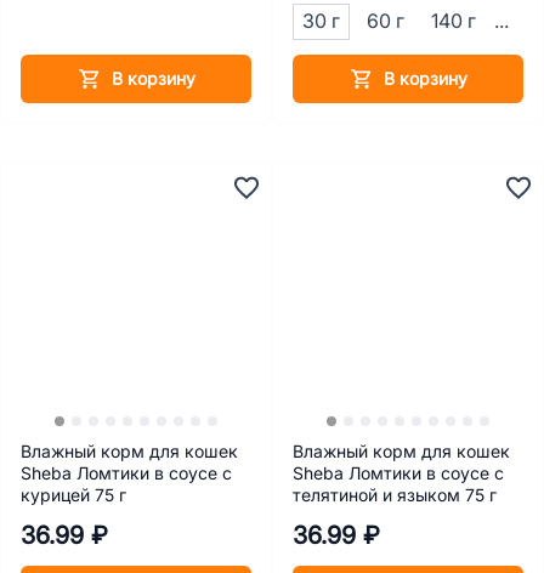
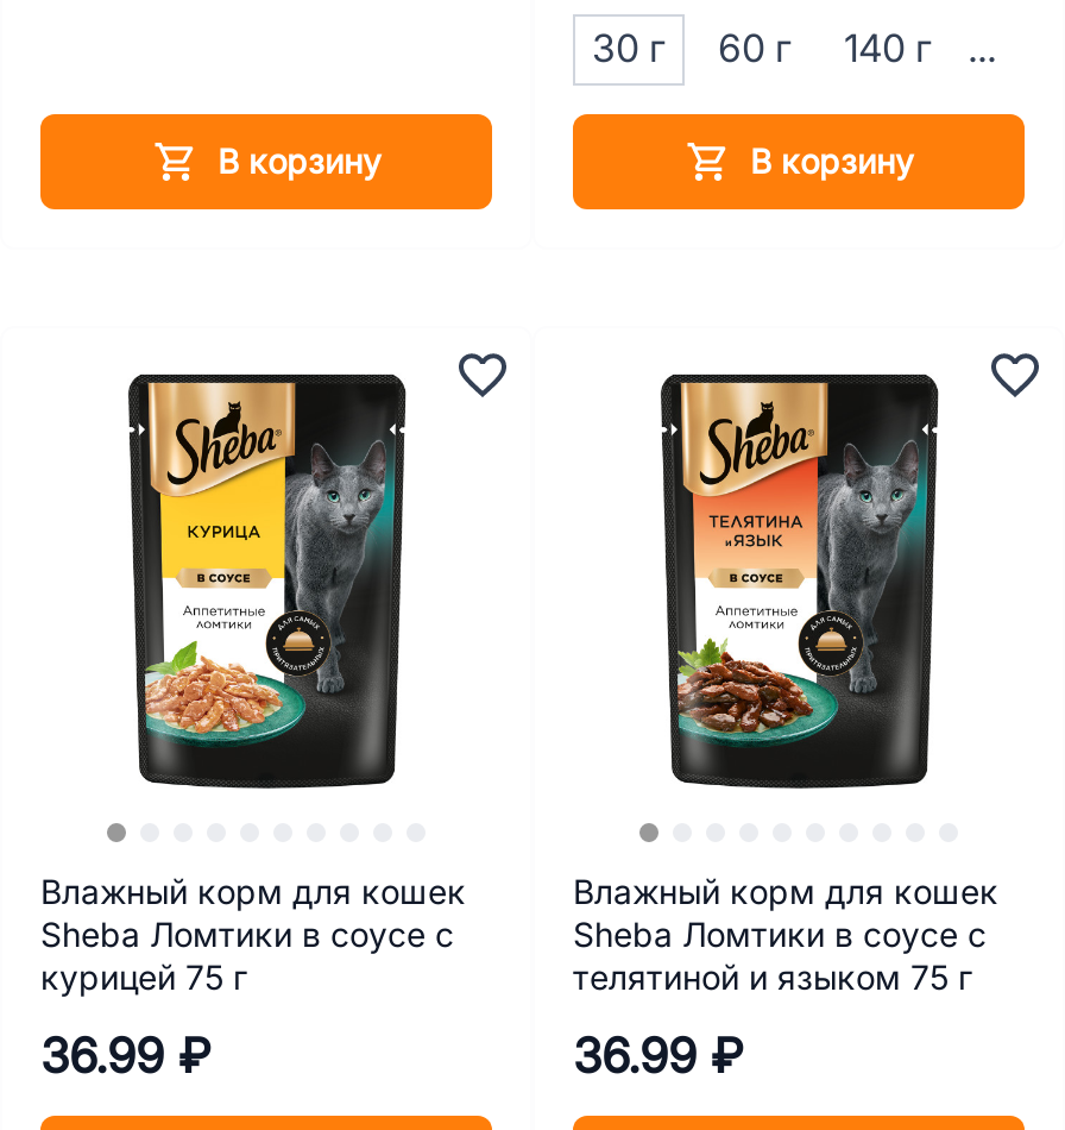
+ [image]

+ [image]
